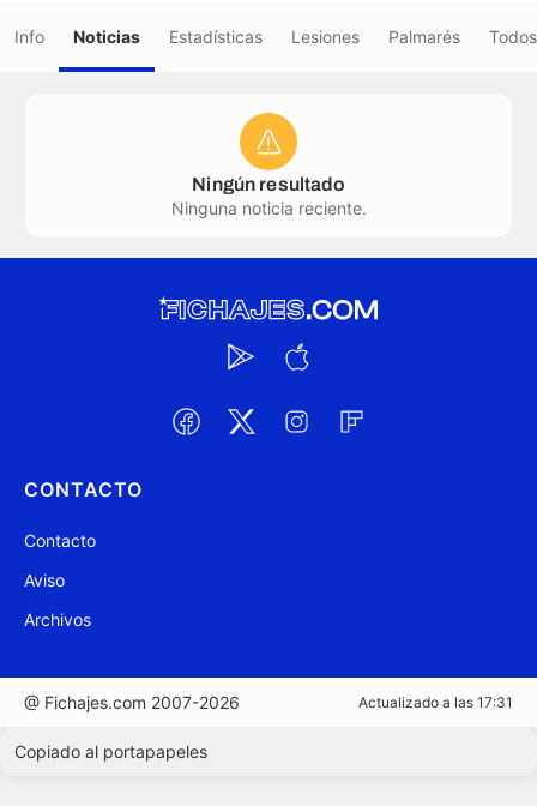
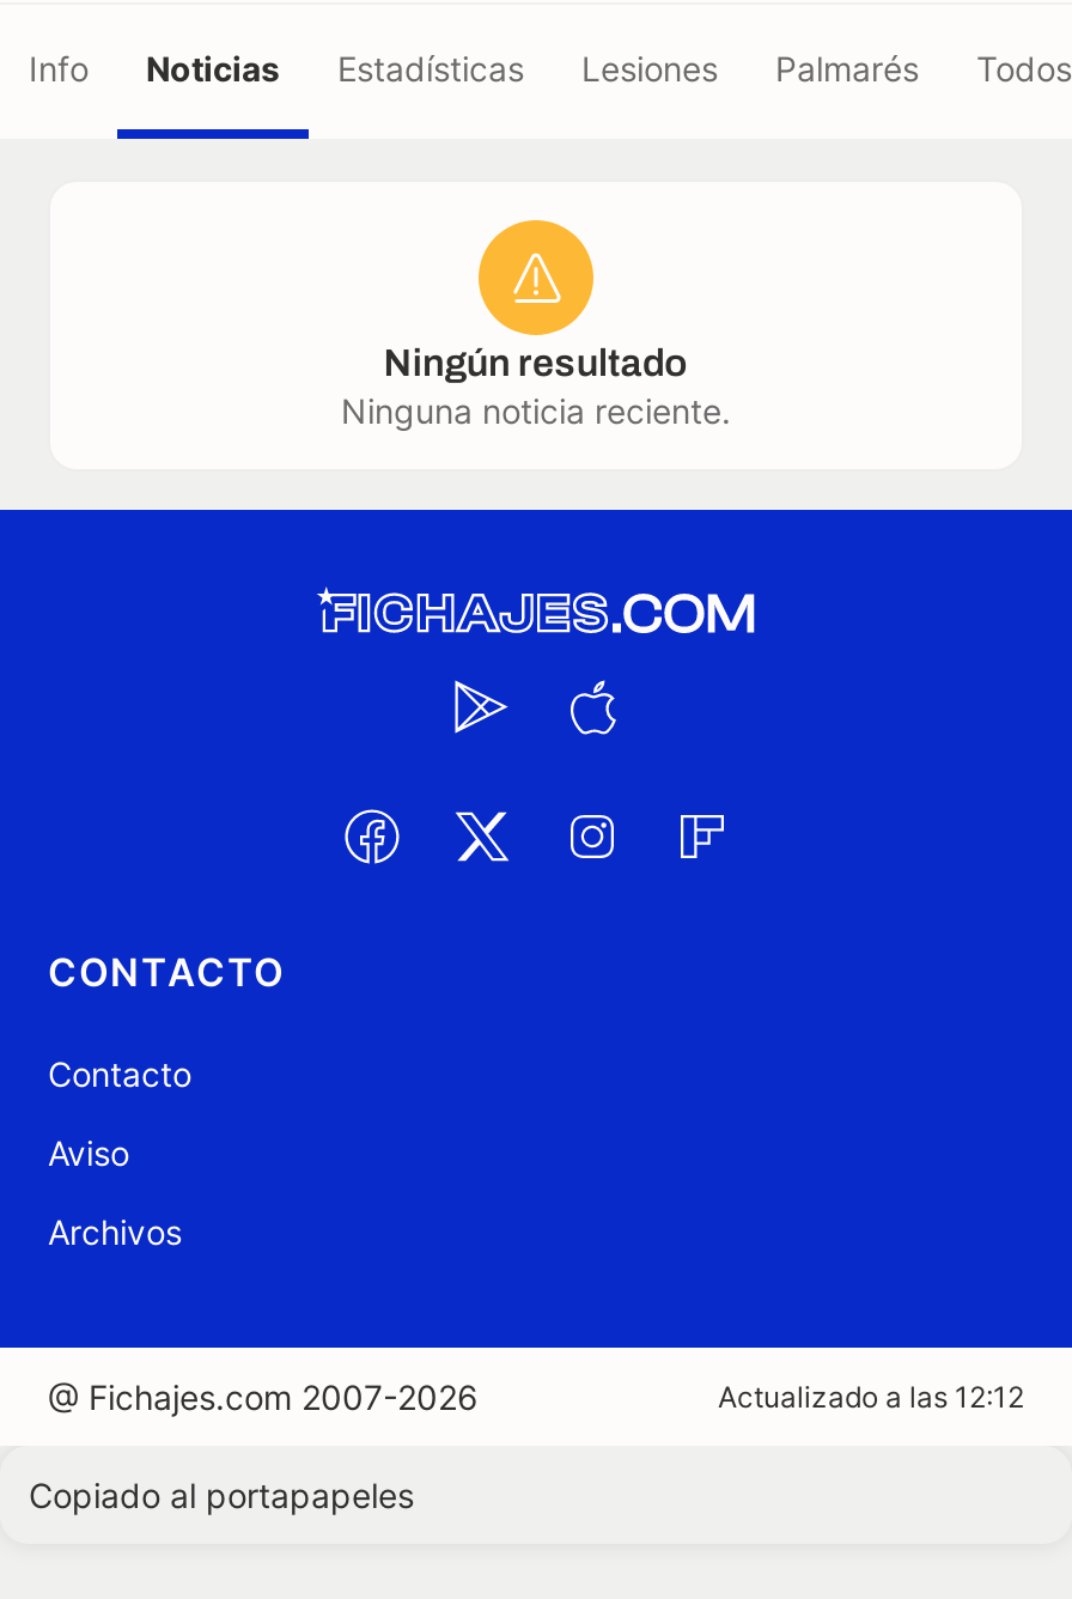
- Actualizado a las 17:31
+ Actualizado a las 12:12
